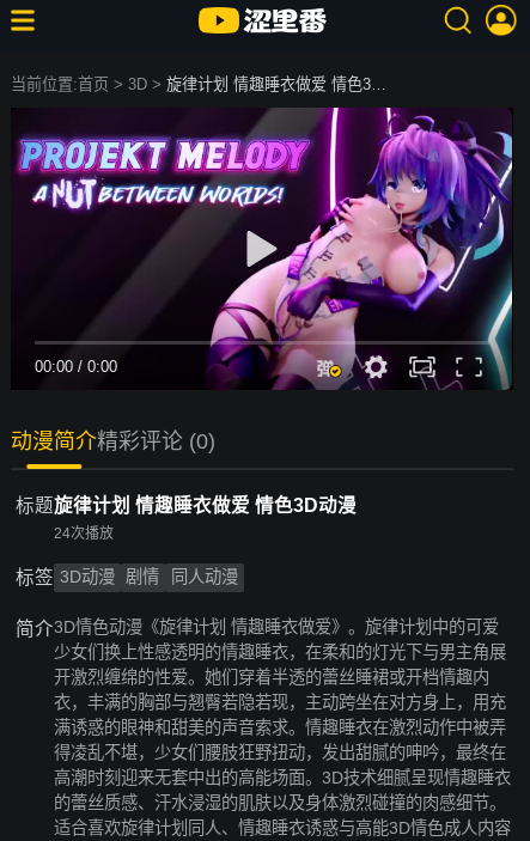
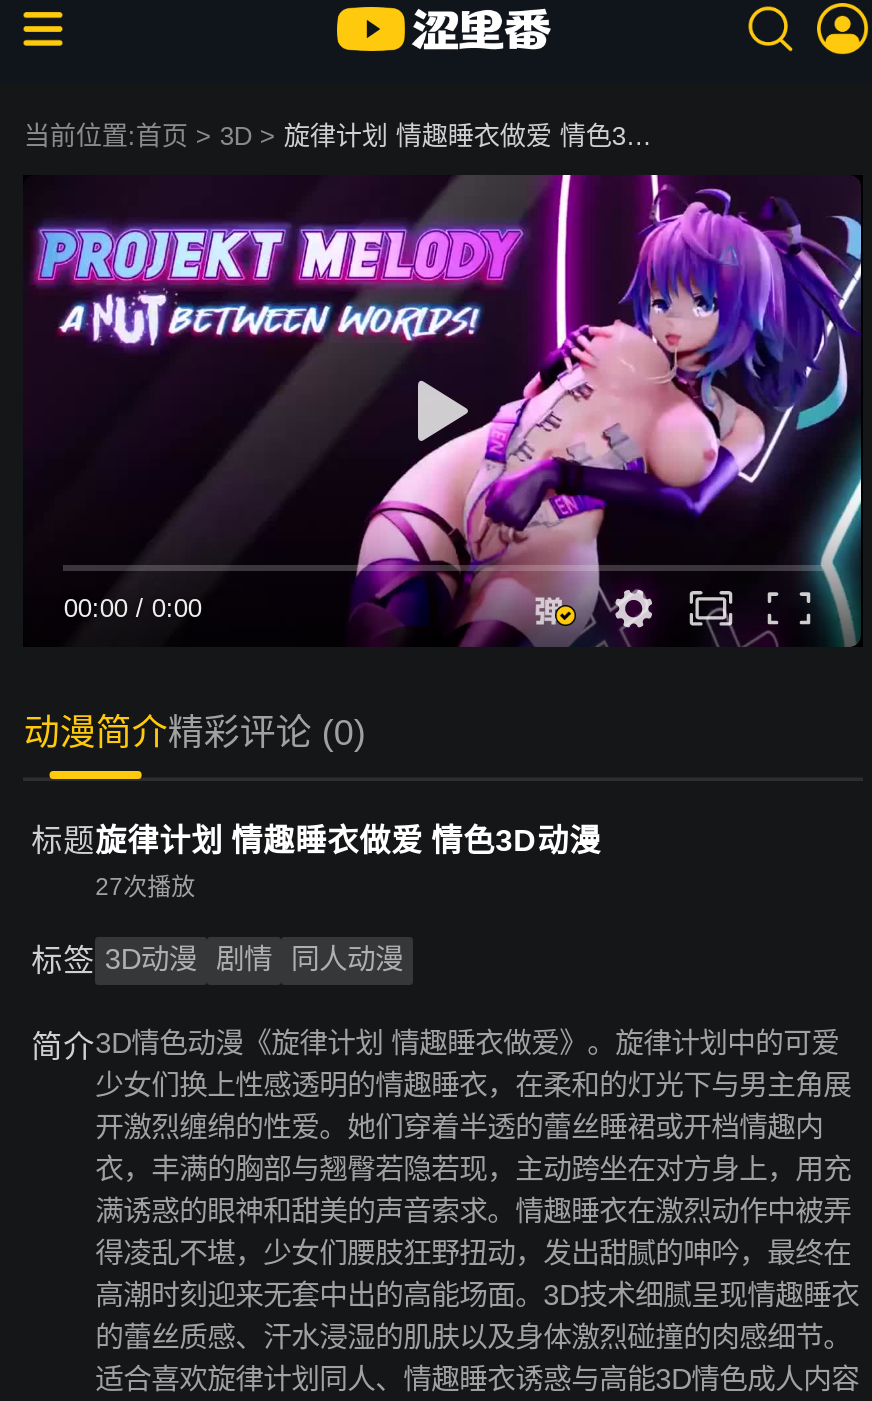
- 24次播放
+ 27次播放
